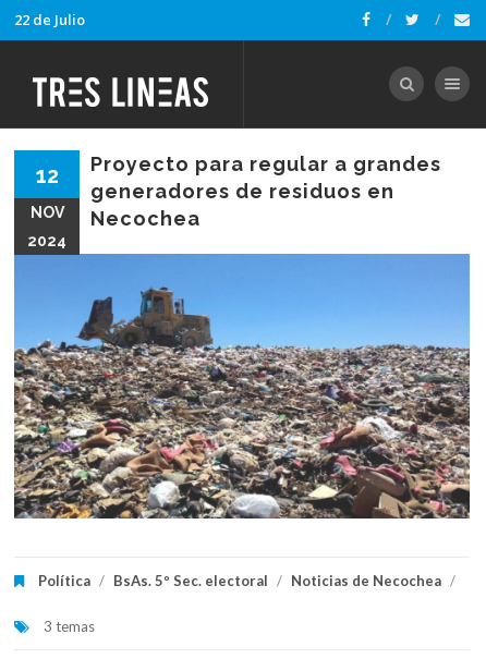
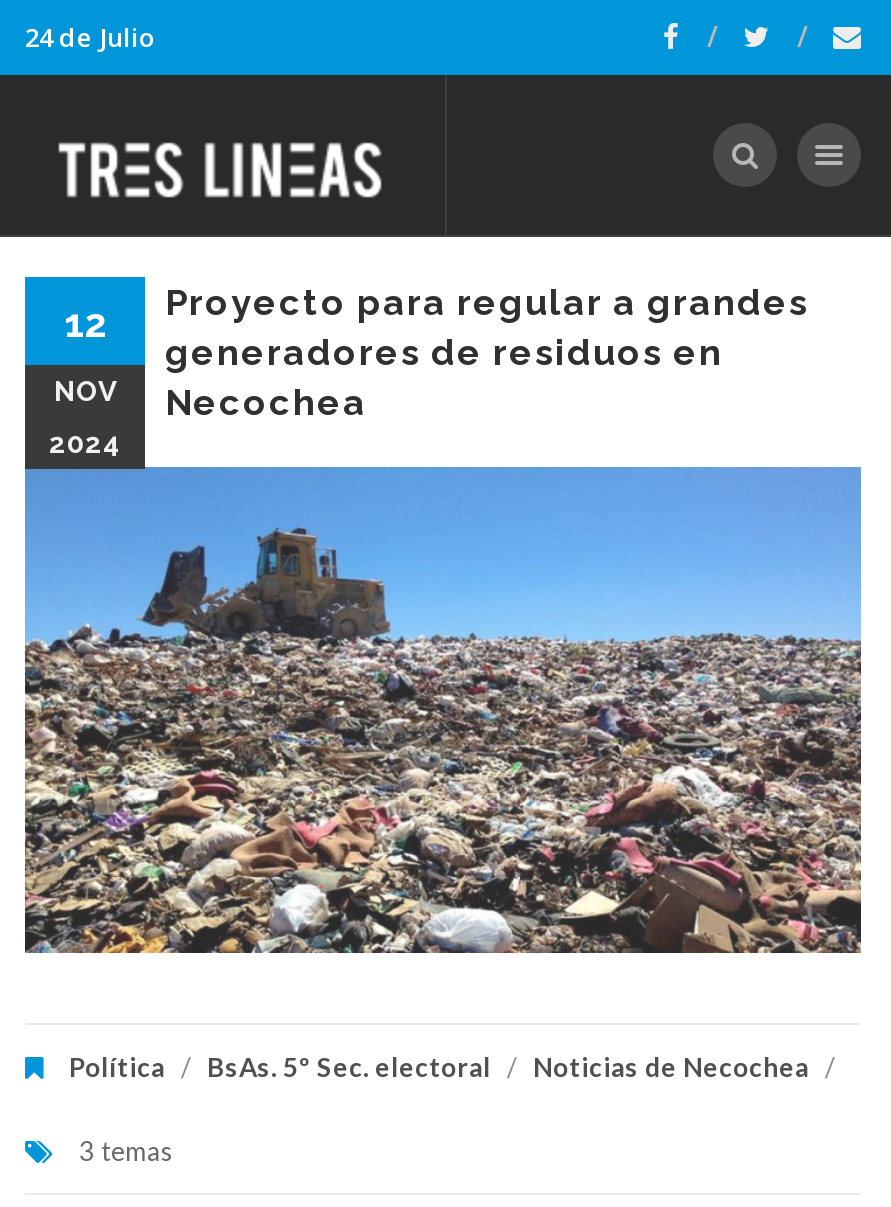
- 22 de Julio
+ 24 de Julio
